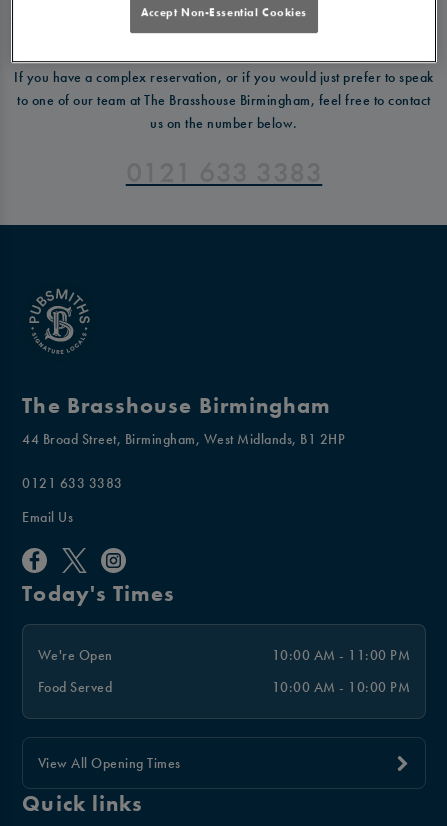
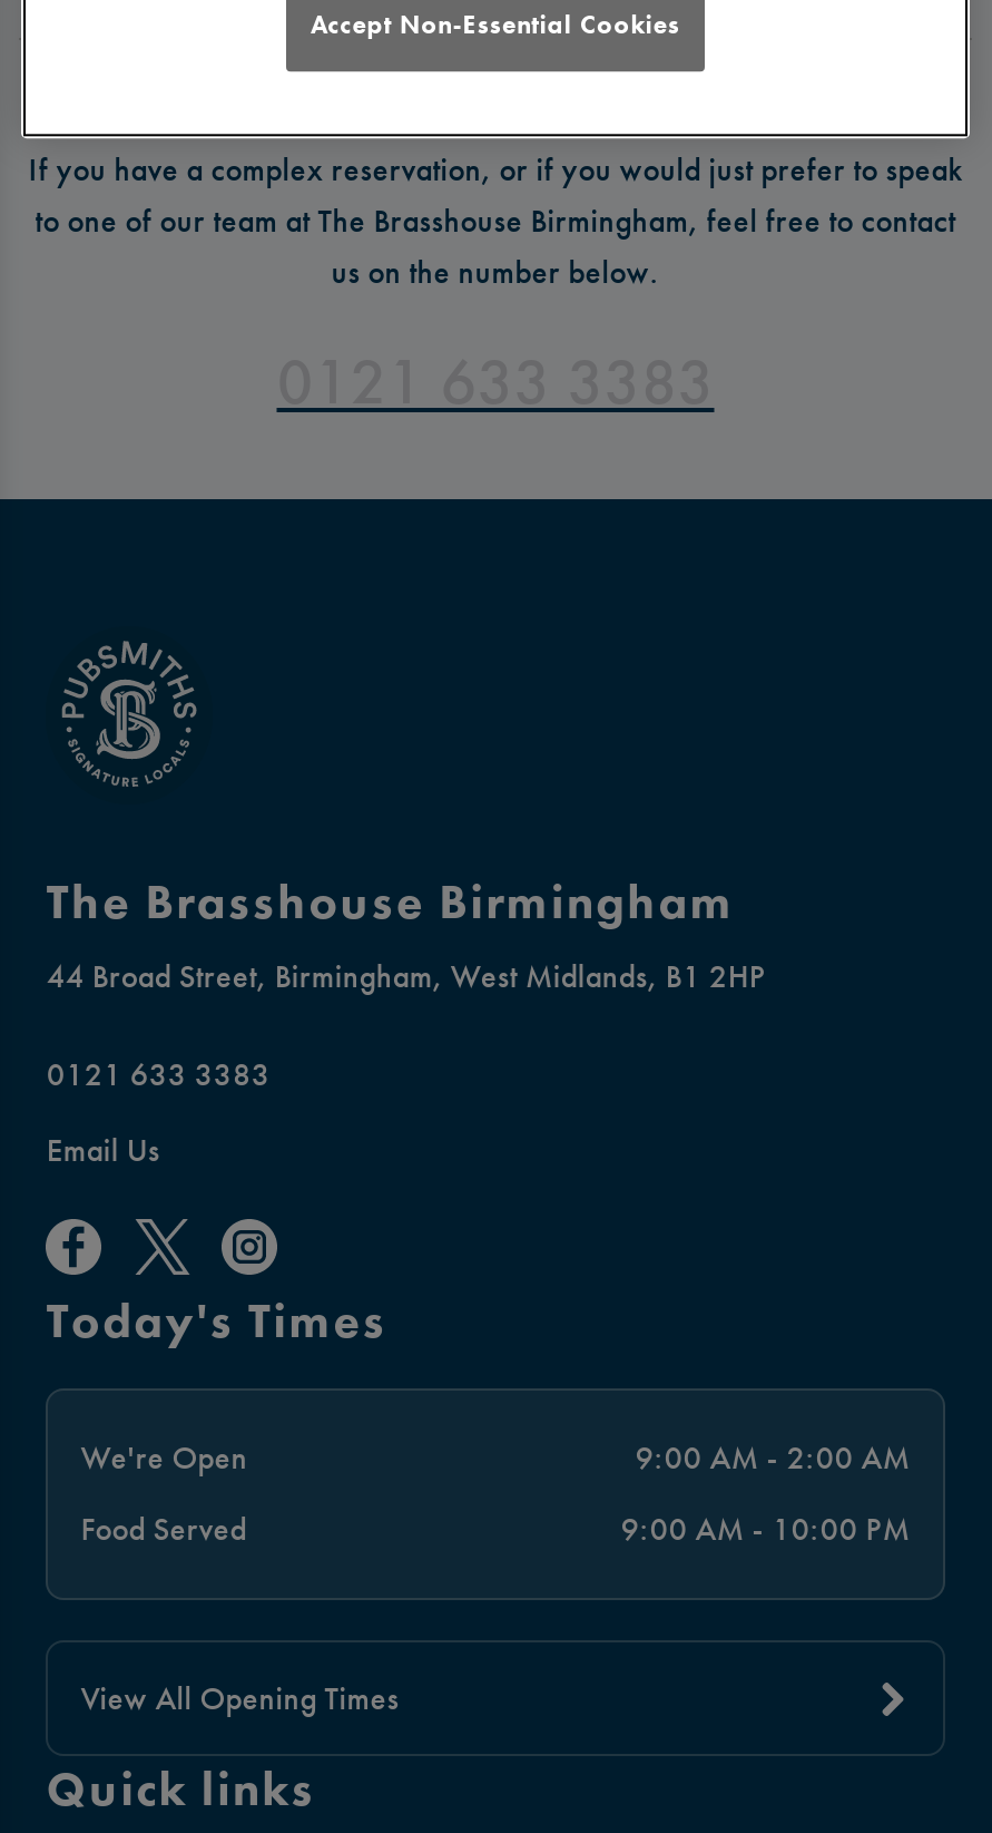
- 10:00 AM - 11:00 PM
+ 9:00 AM - 2:00 AM

- 10:00 AM - 10:00 PM
+ 9:00 AM - 10:00 PM
